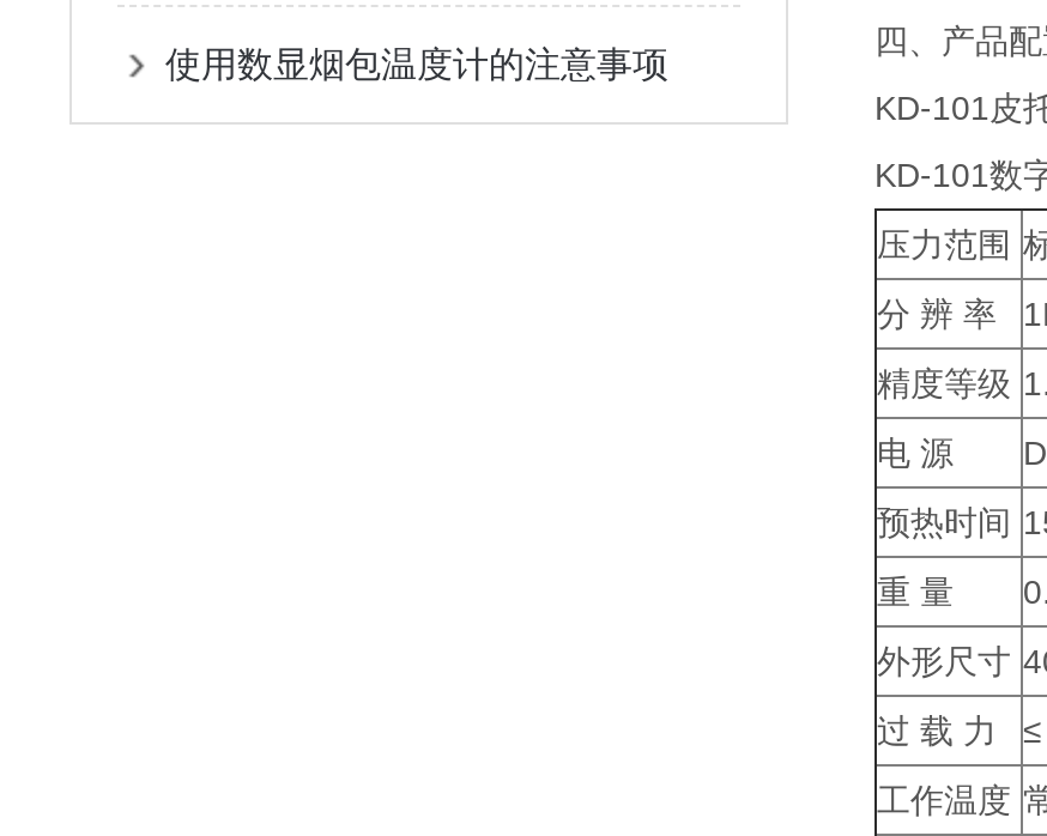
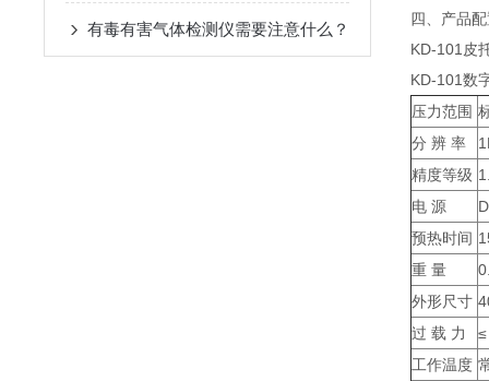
- 使用数显烟包温度计的注意事项
+ 有毒有害气体检测仪需要注意什么？
